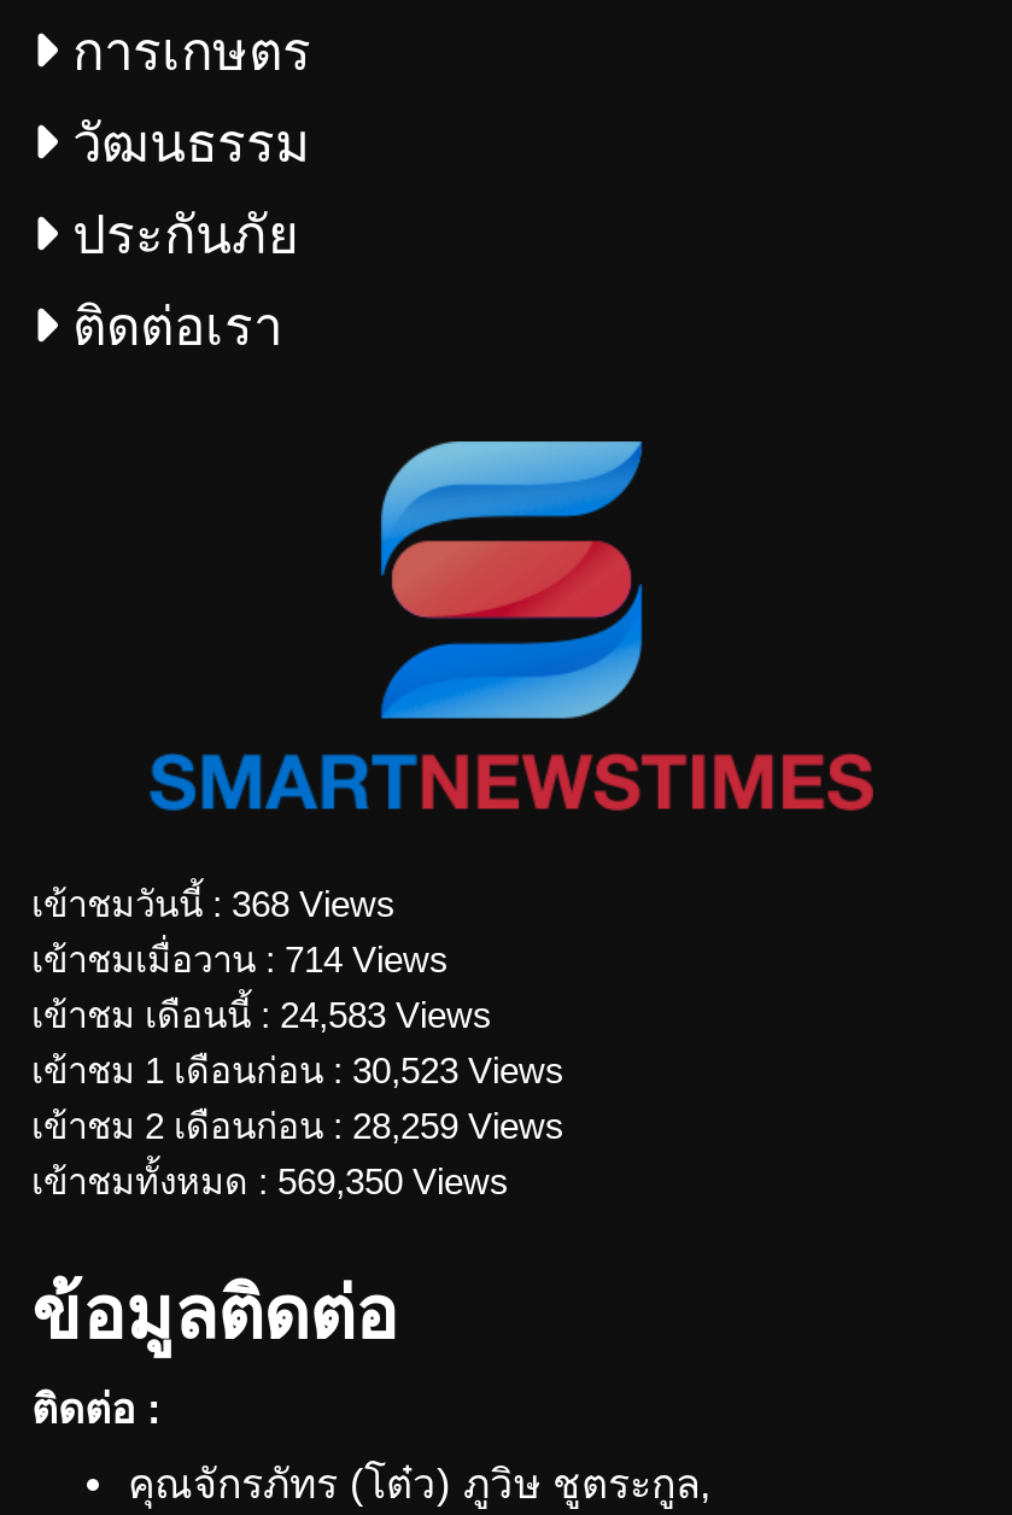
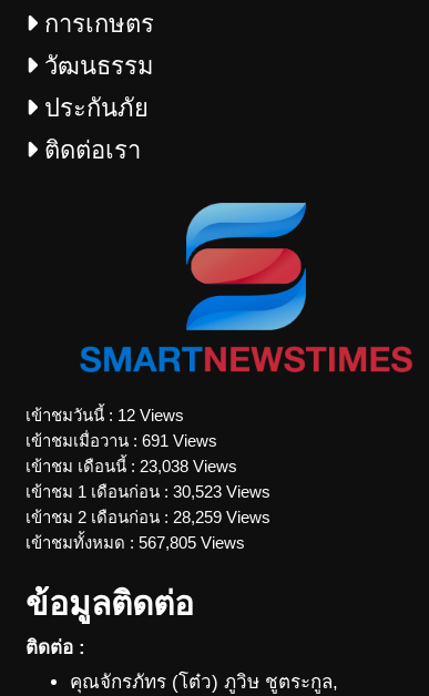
- เข้าชมวันนี้ : 368 Views
+ เข้าชมวันนี้ : 12 Views

- เข้าชมเมื่อวาน : 714 Views
+ เข้าชมเมื่อวาน : 691 Views

- เข้าชม เดือนนี้ : 24,583 Views
+ เข้าชม เดือนนี้ : 23,038 Views

- เข้าชมทั้งหมด : 569,350 Views
+ เข้าชมทั้งหมด : 567,805 Views
